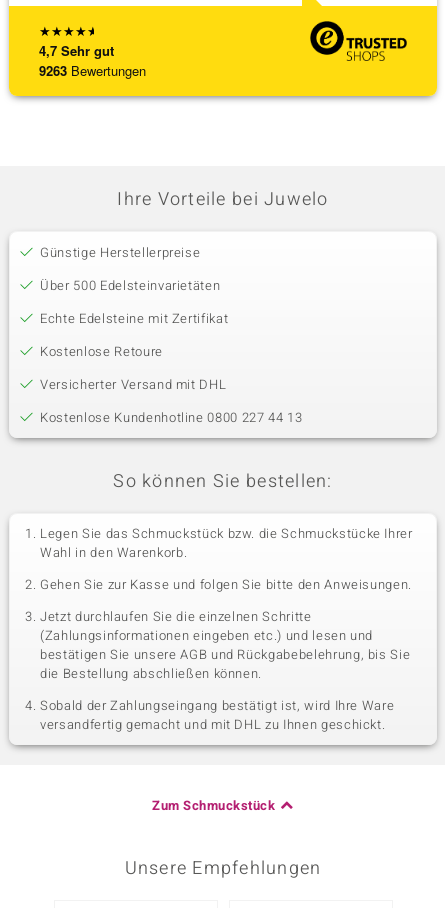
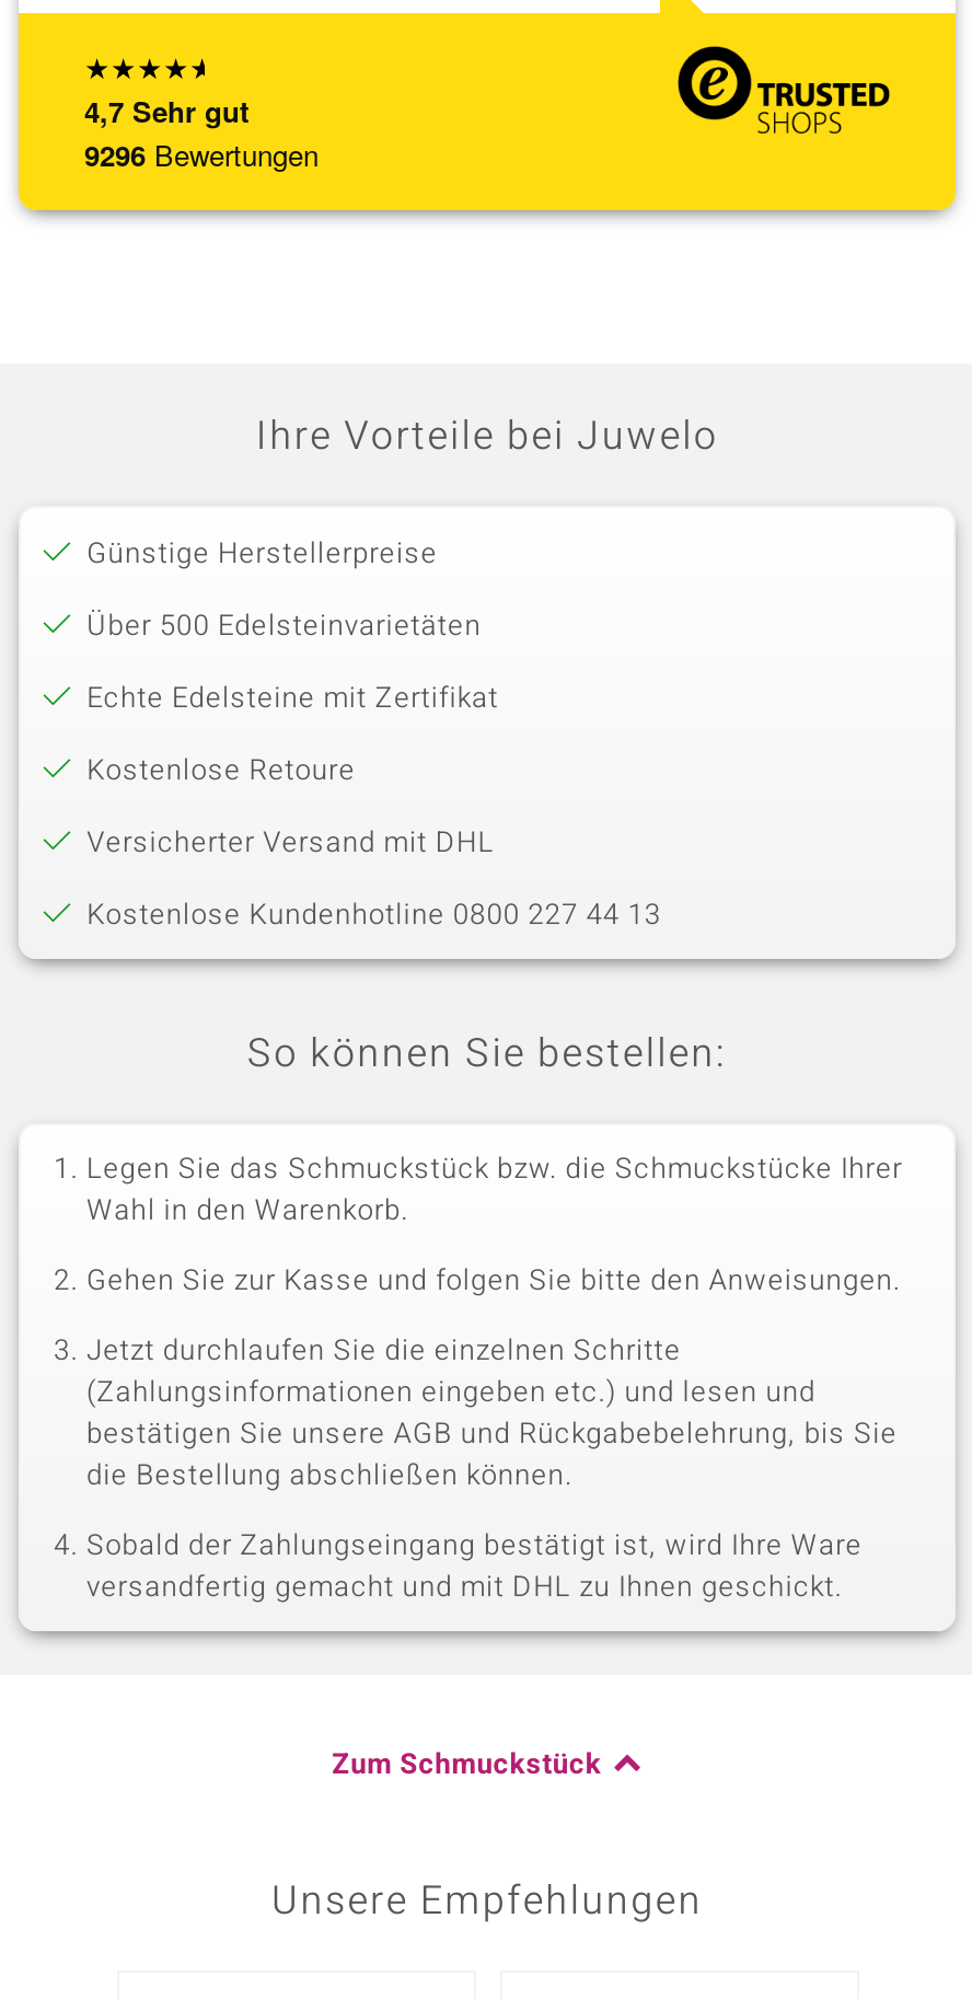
- 9263 Bewertungen
+ 9296 Bewertungen
